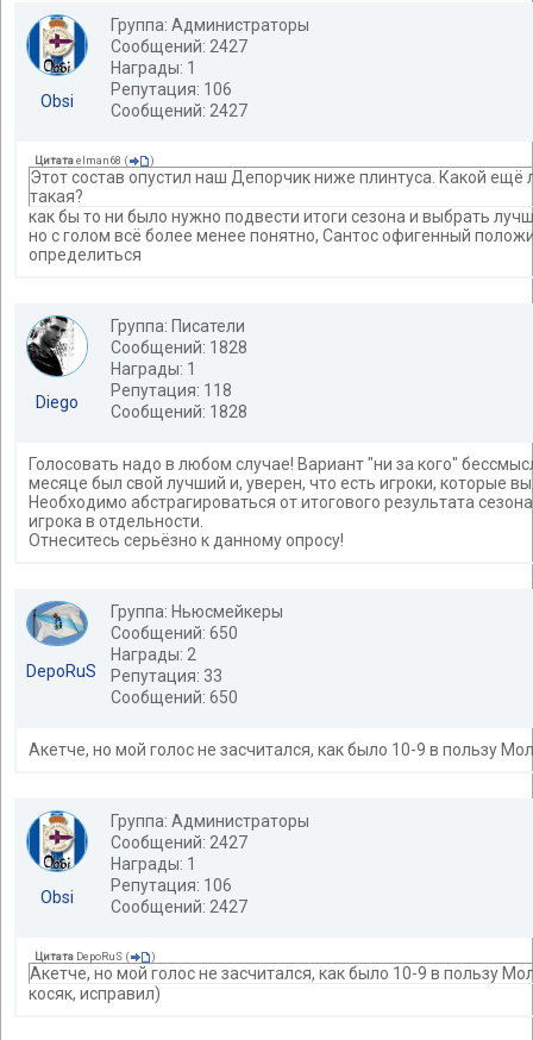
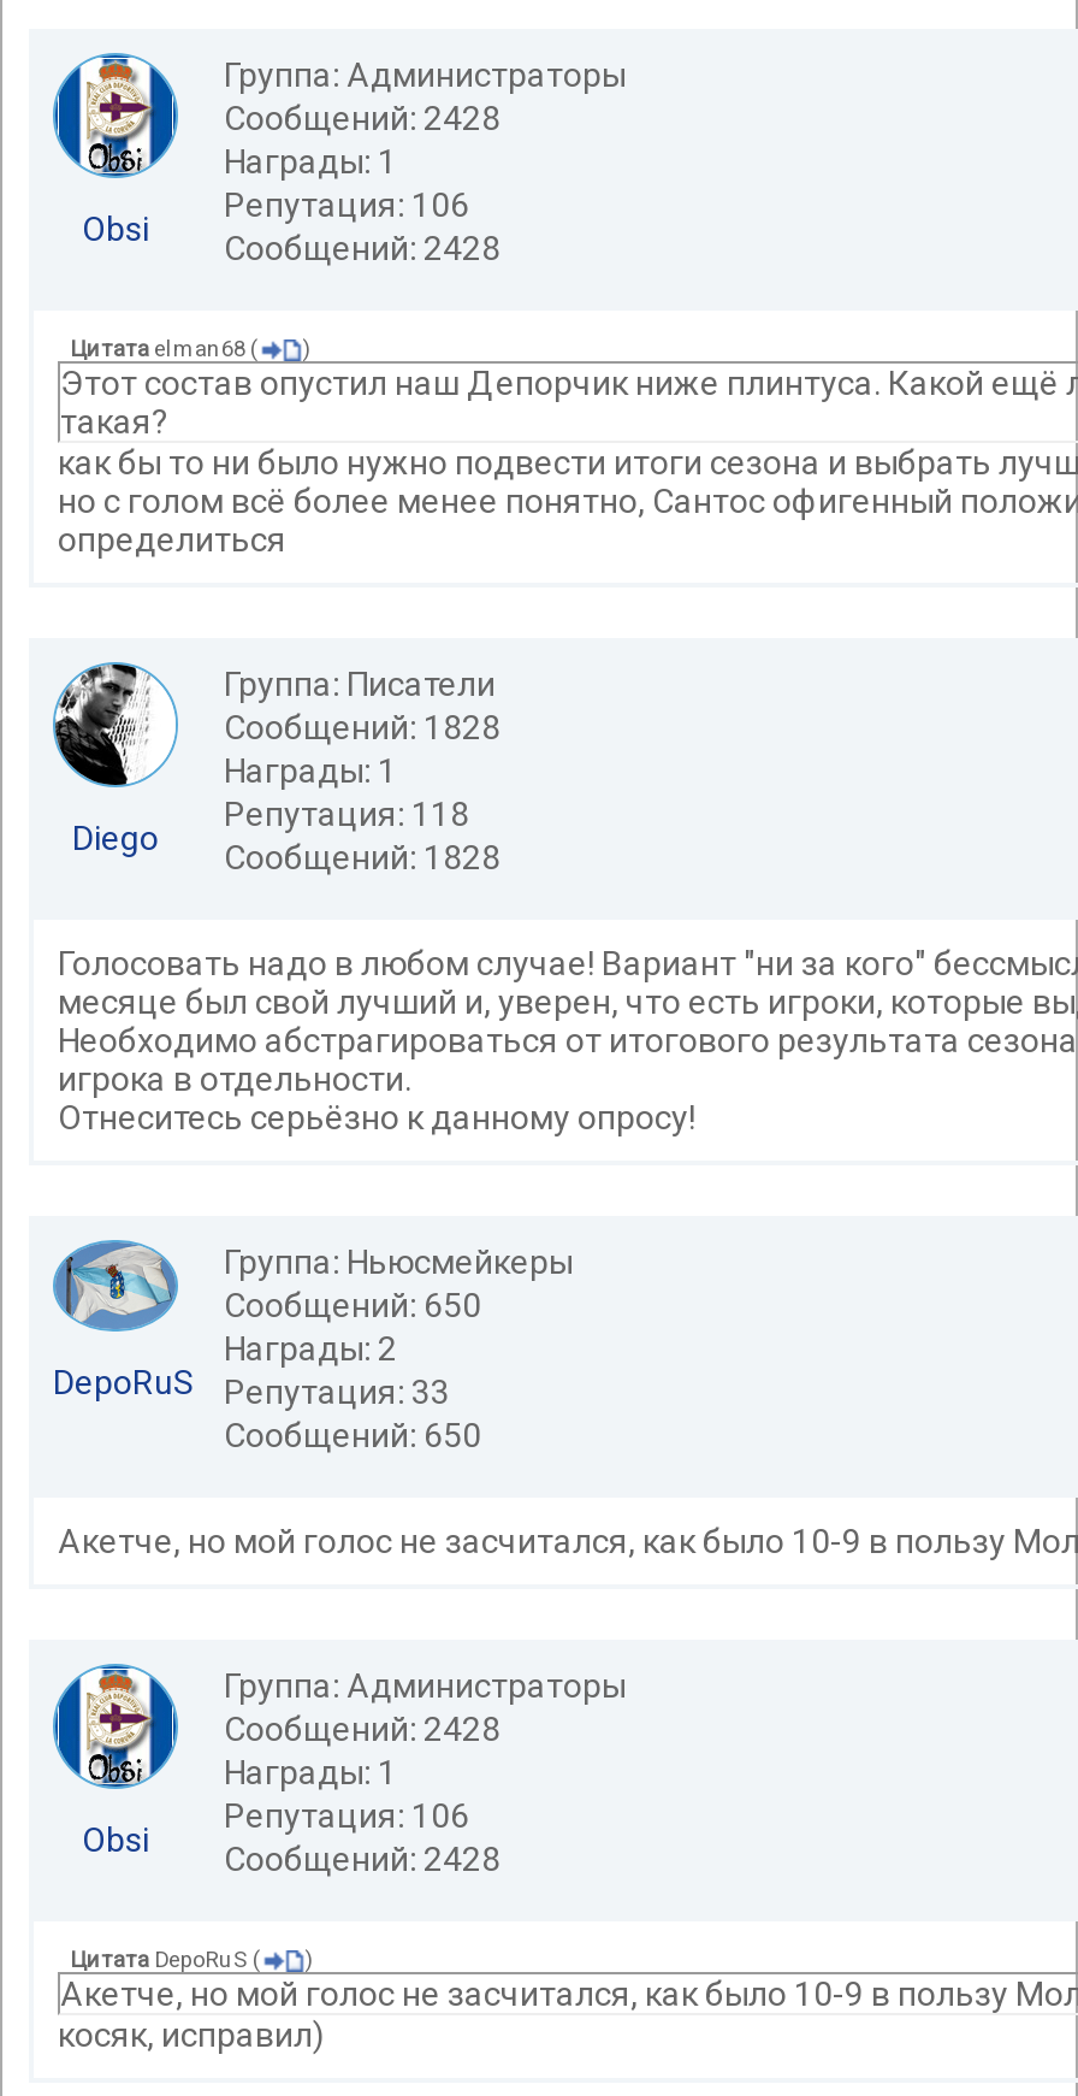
- Сообщений: 2427
+ Сообщений: 2428

- Obsi Сообщений: 2427
+ Obsi Сообщений: 2428

- Сообщений: 2427
+ Сообщений: 2428

- Obsi Сообщений: 2427
+ Obsi Сообщений: 2428
